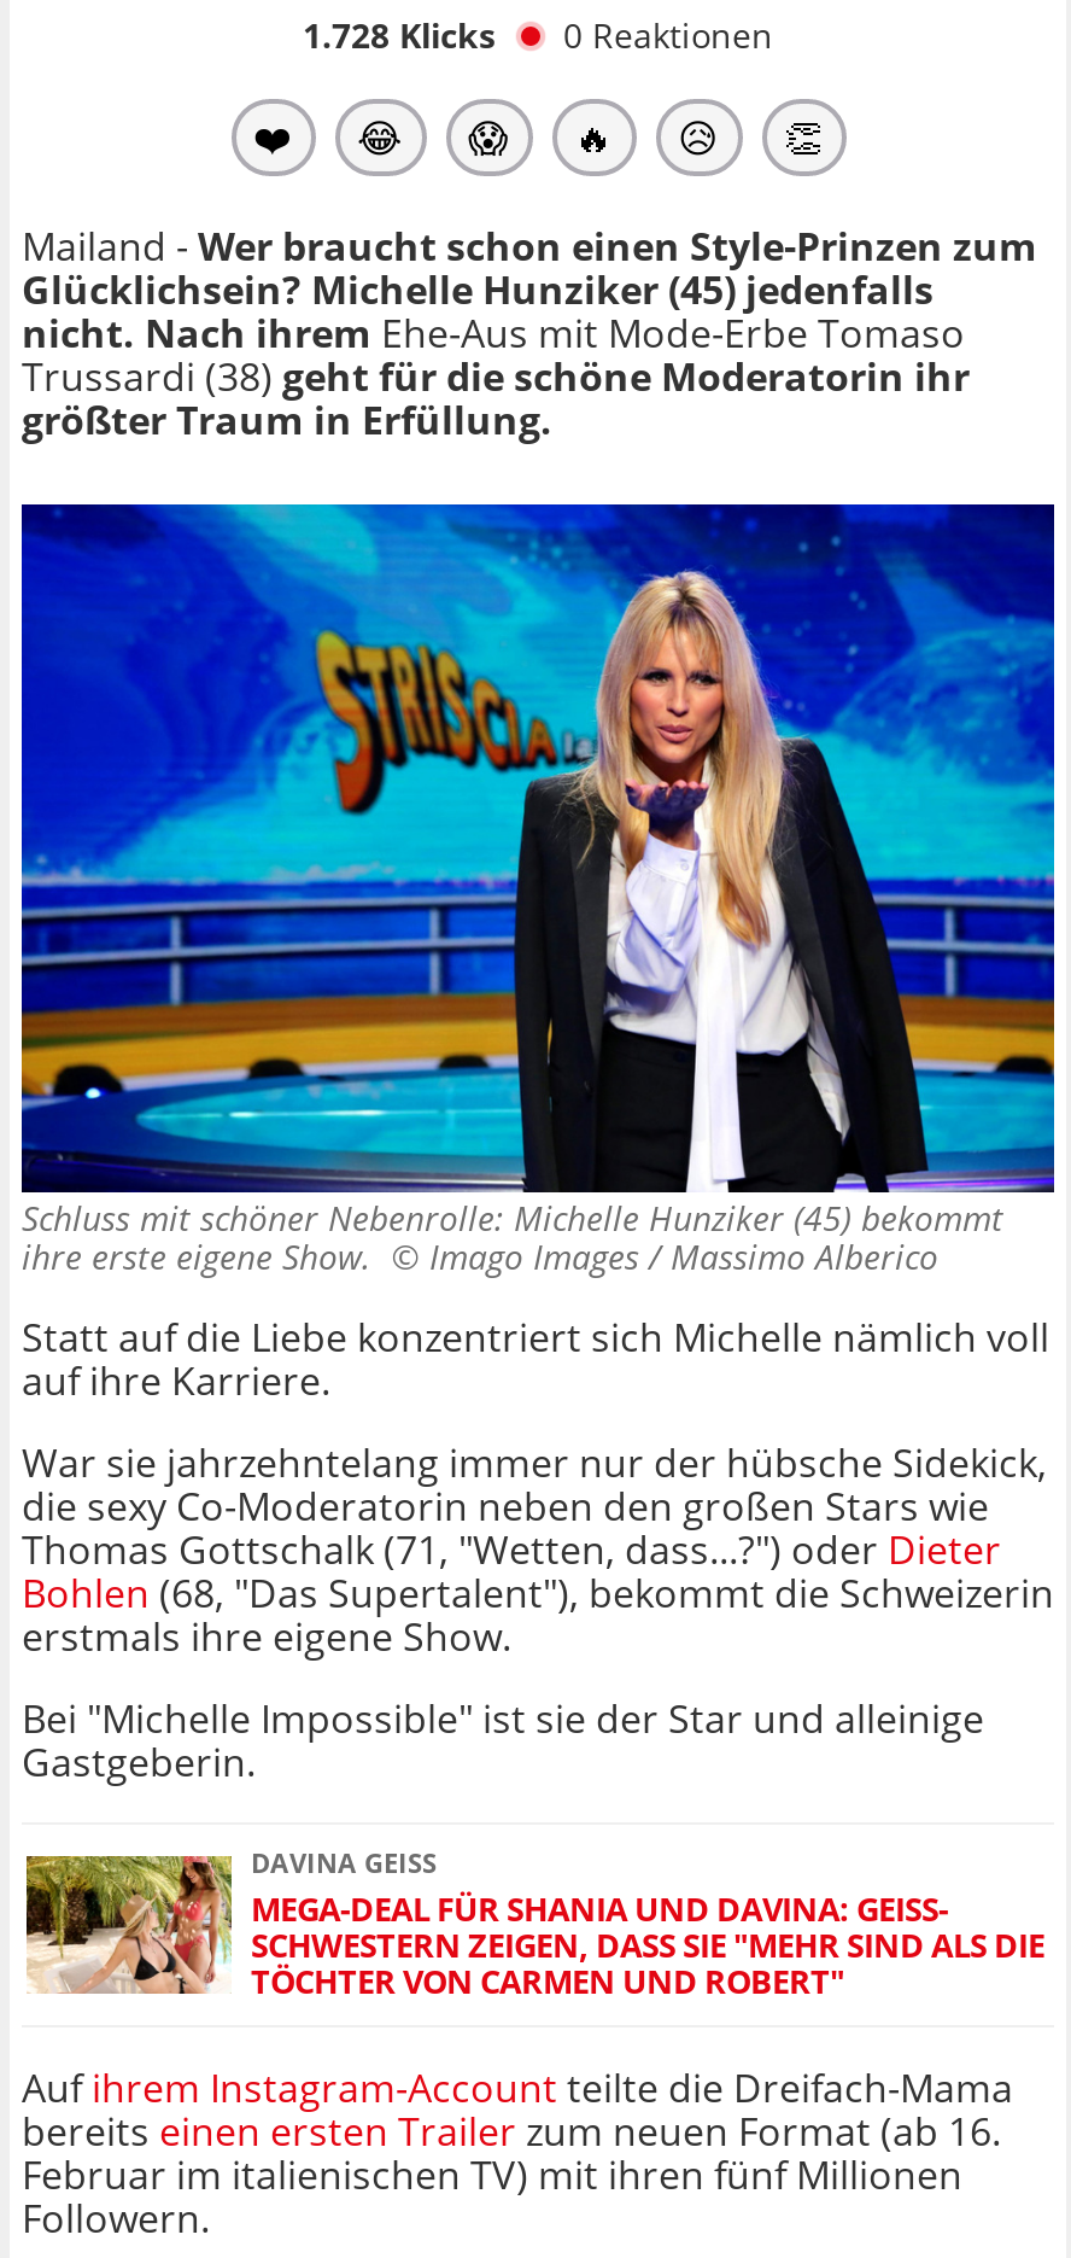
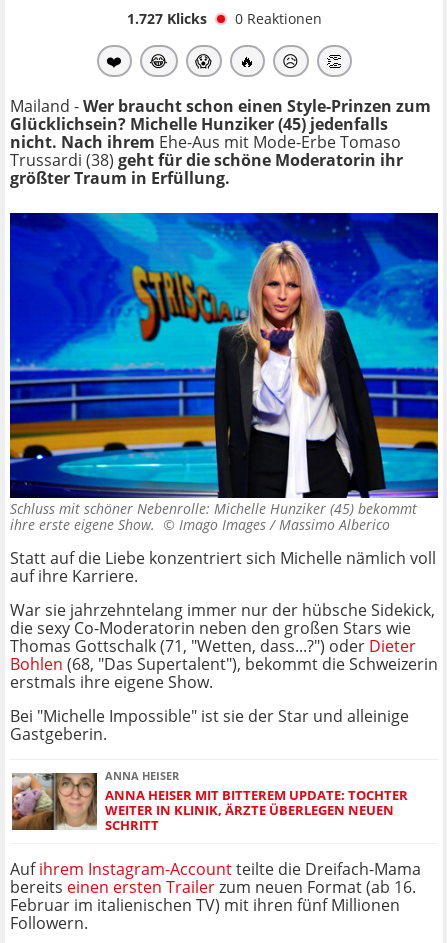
- 1.728 Klicks 0 Reaktionen
+ 1.727 Klicks 0 Reaktionen

- [image]
- DAVINA GEISS
- MEGA-DEAL FÜR SHANIA UND DAVINA: GEISS-
- SCHWESTERN ZEIGEN, DASS SIE "MEHR SIND ALS DIE
- TÖCHTER VON CARMEN UND ROBERT"
+ [image]
+ ANNA HEISER
+ ANNA HEISER MIT BITTEREM UPDATE: TOCHTER
+ WEITER IN KLINIK, ÄRZTE ÜBERLEGEN NEUEN
+ SCHRITT
